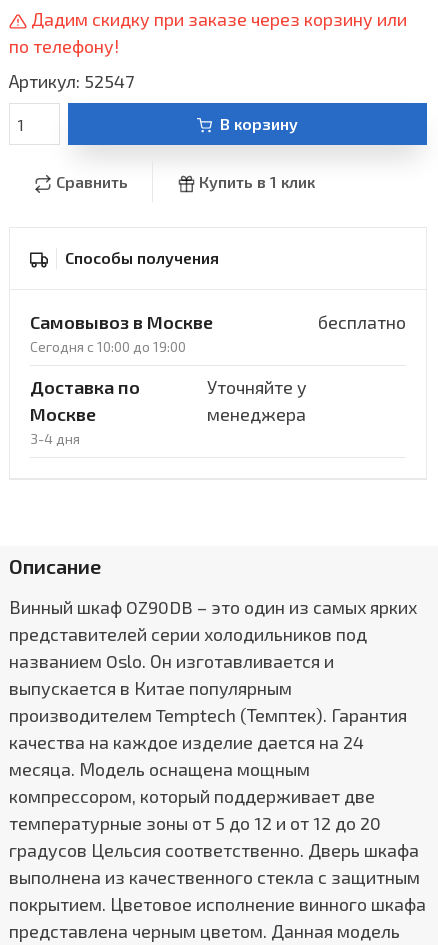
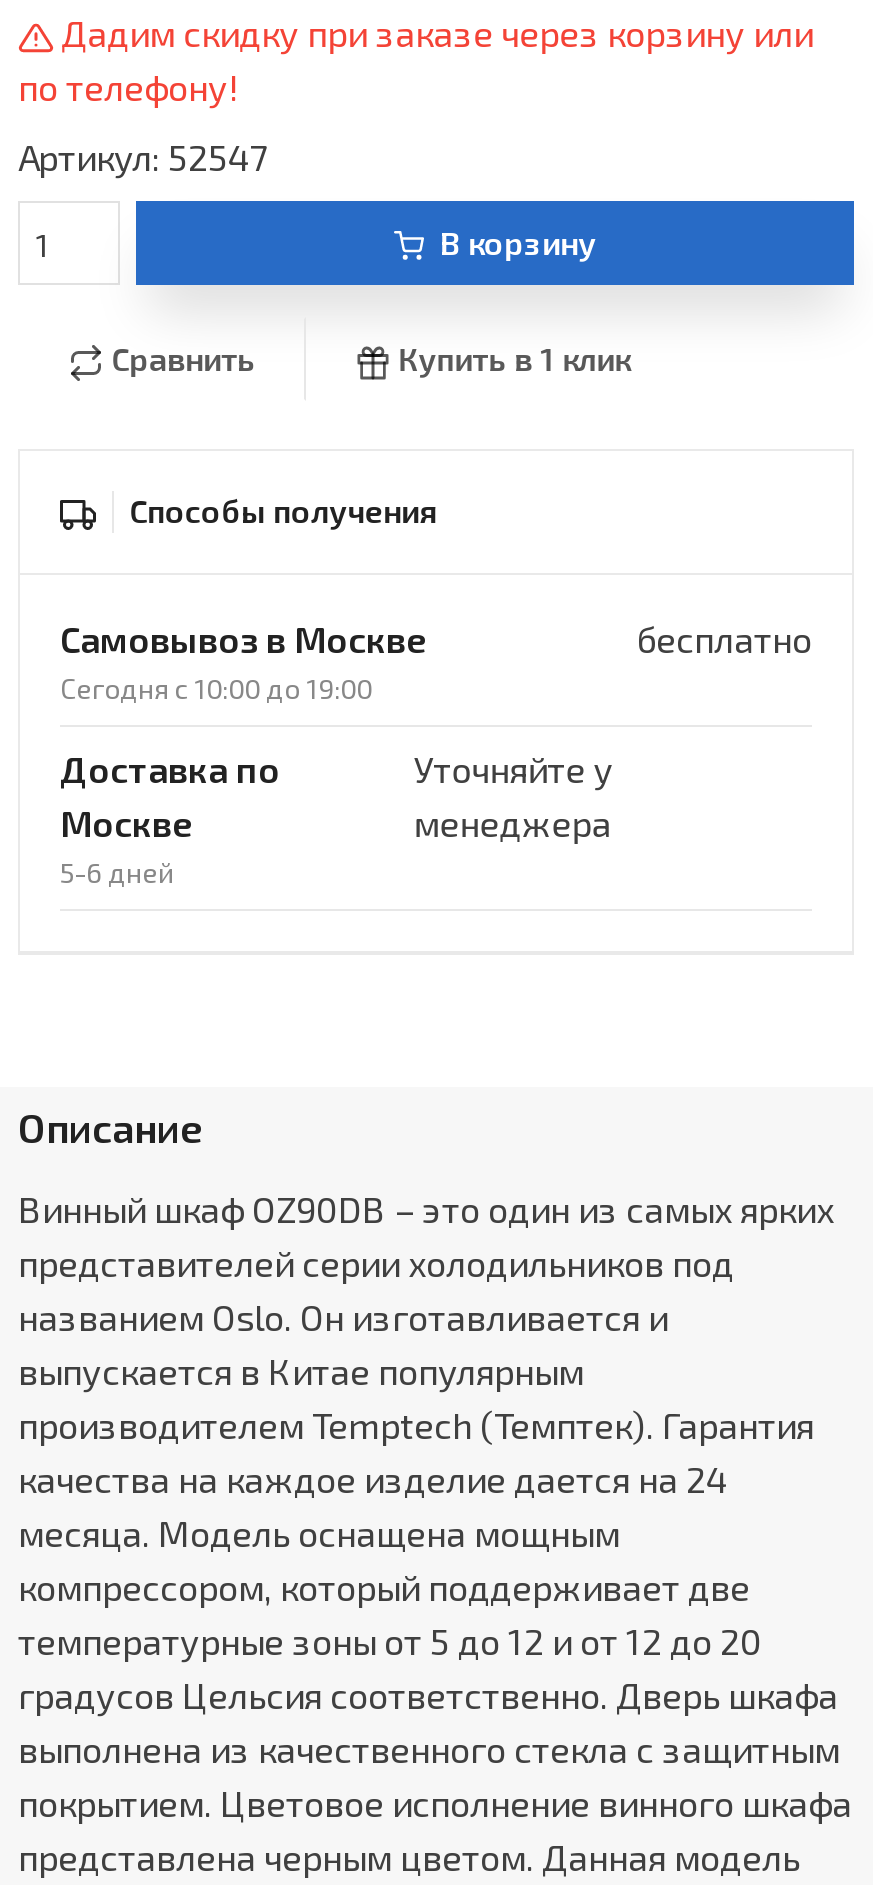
- 3-4 дня
+ 5-6 дней
